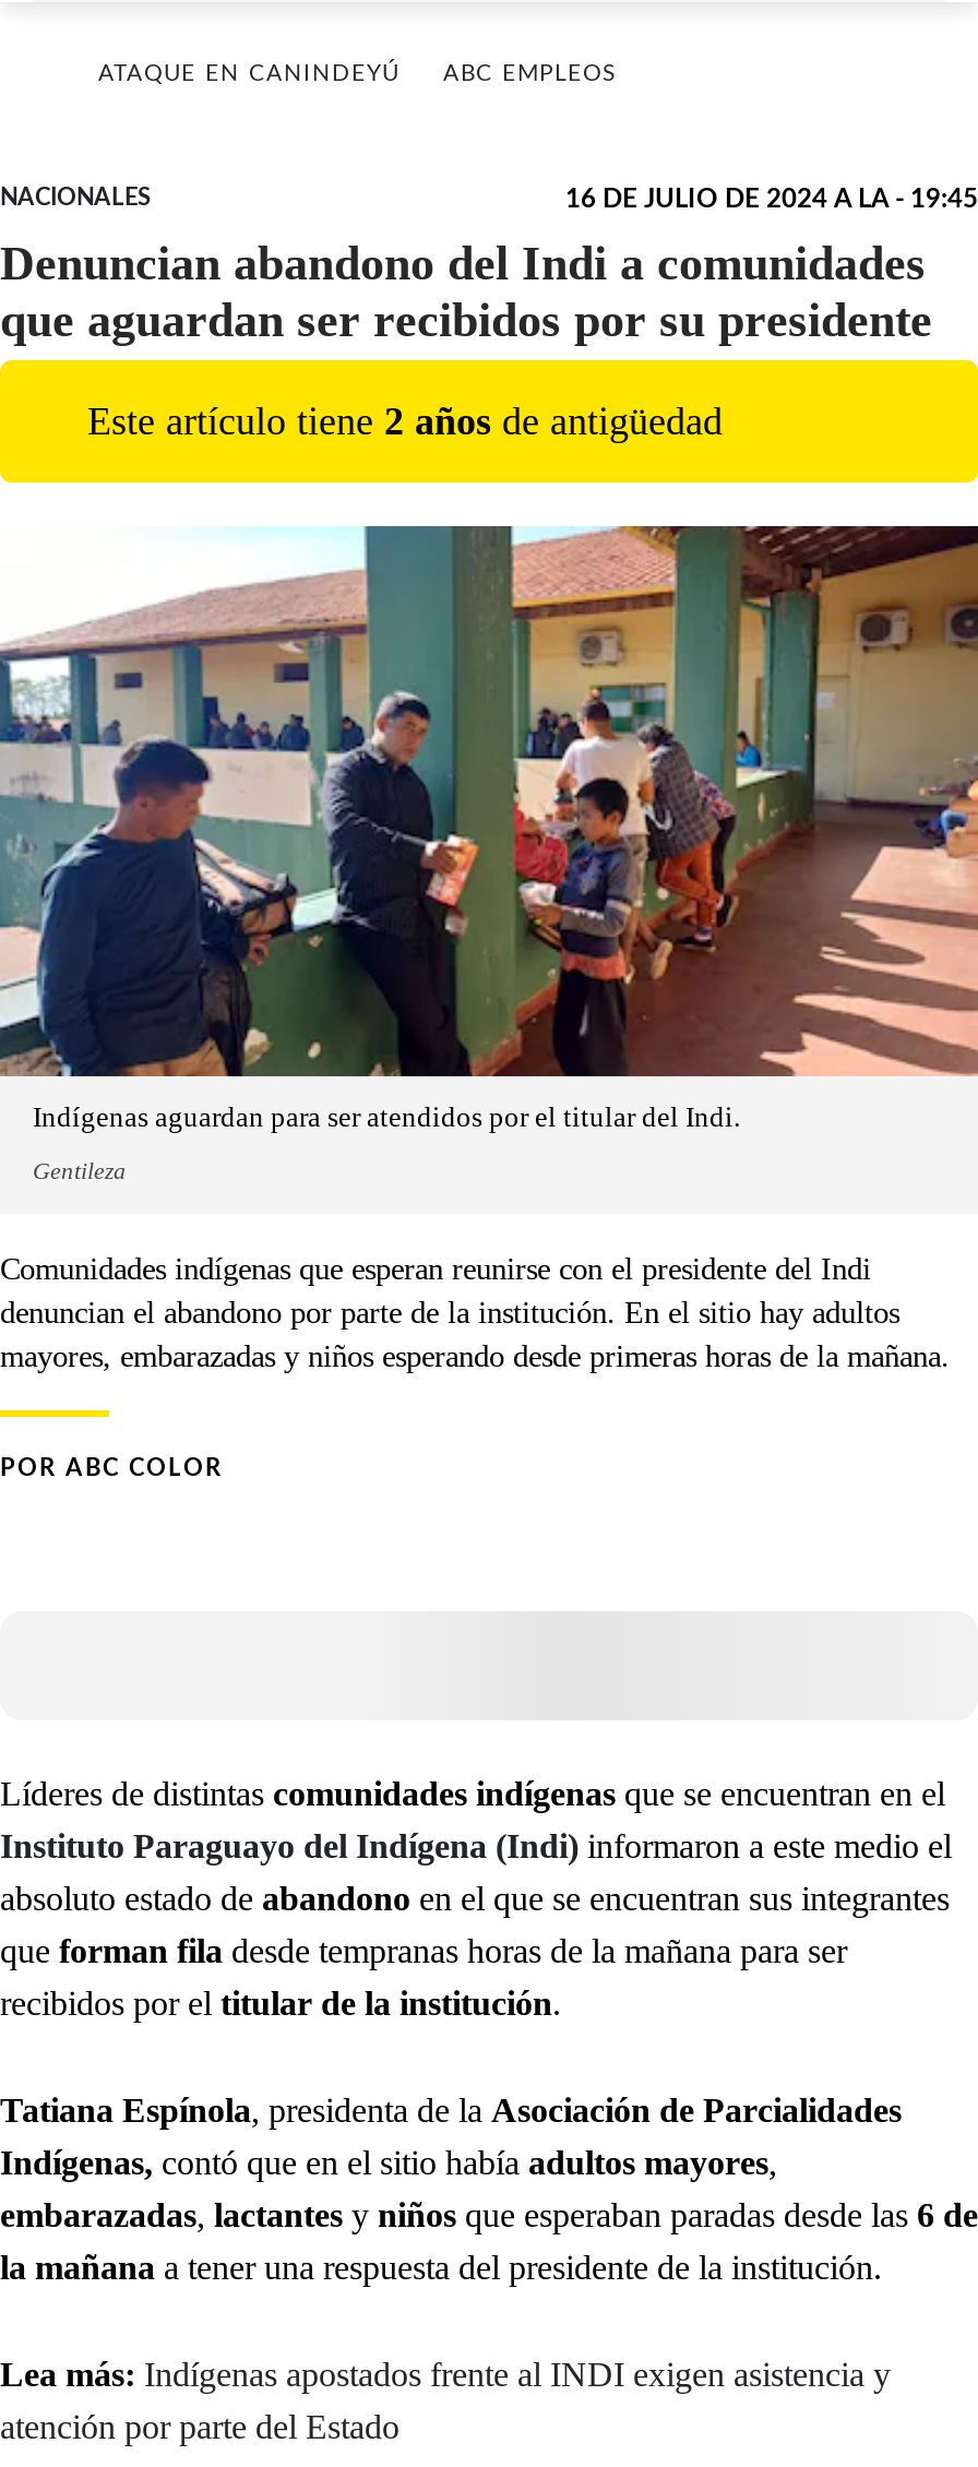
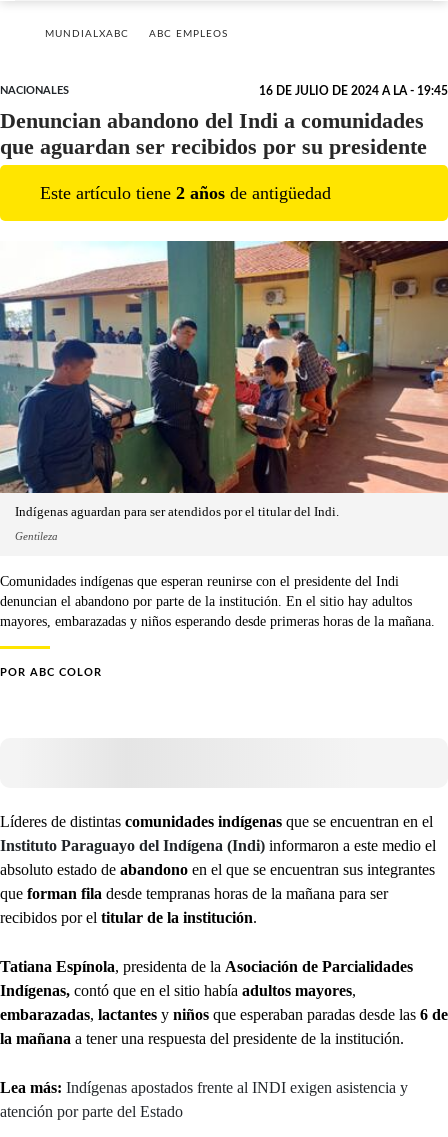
- ATAQUE EN CANINDEYÚ
+ MUNDIALXABC
